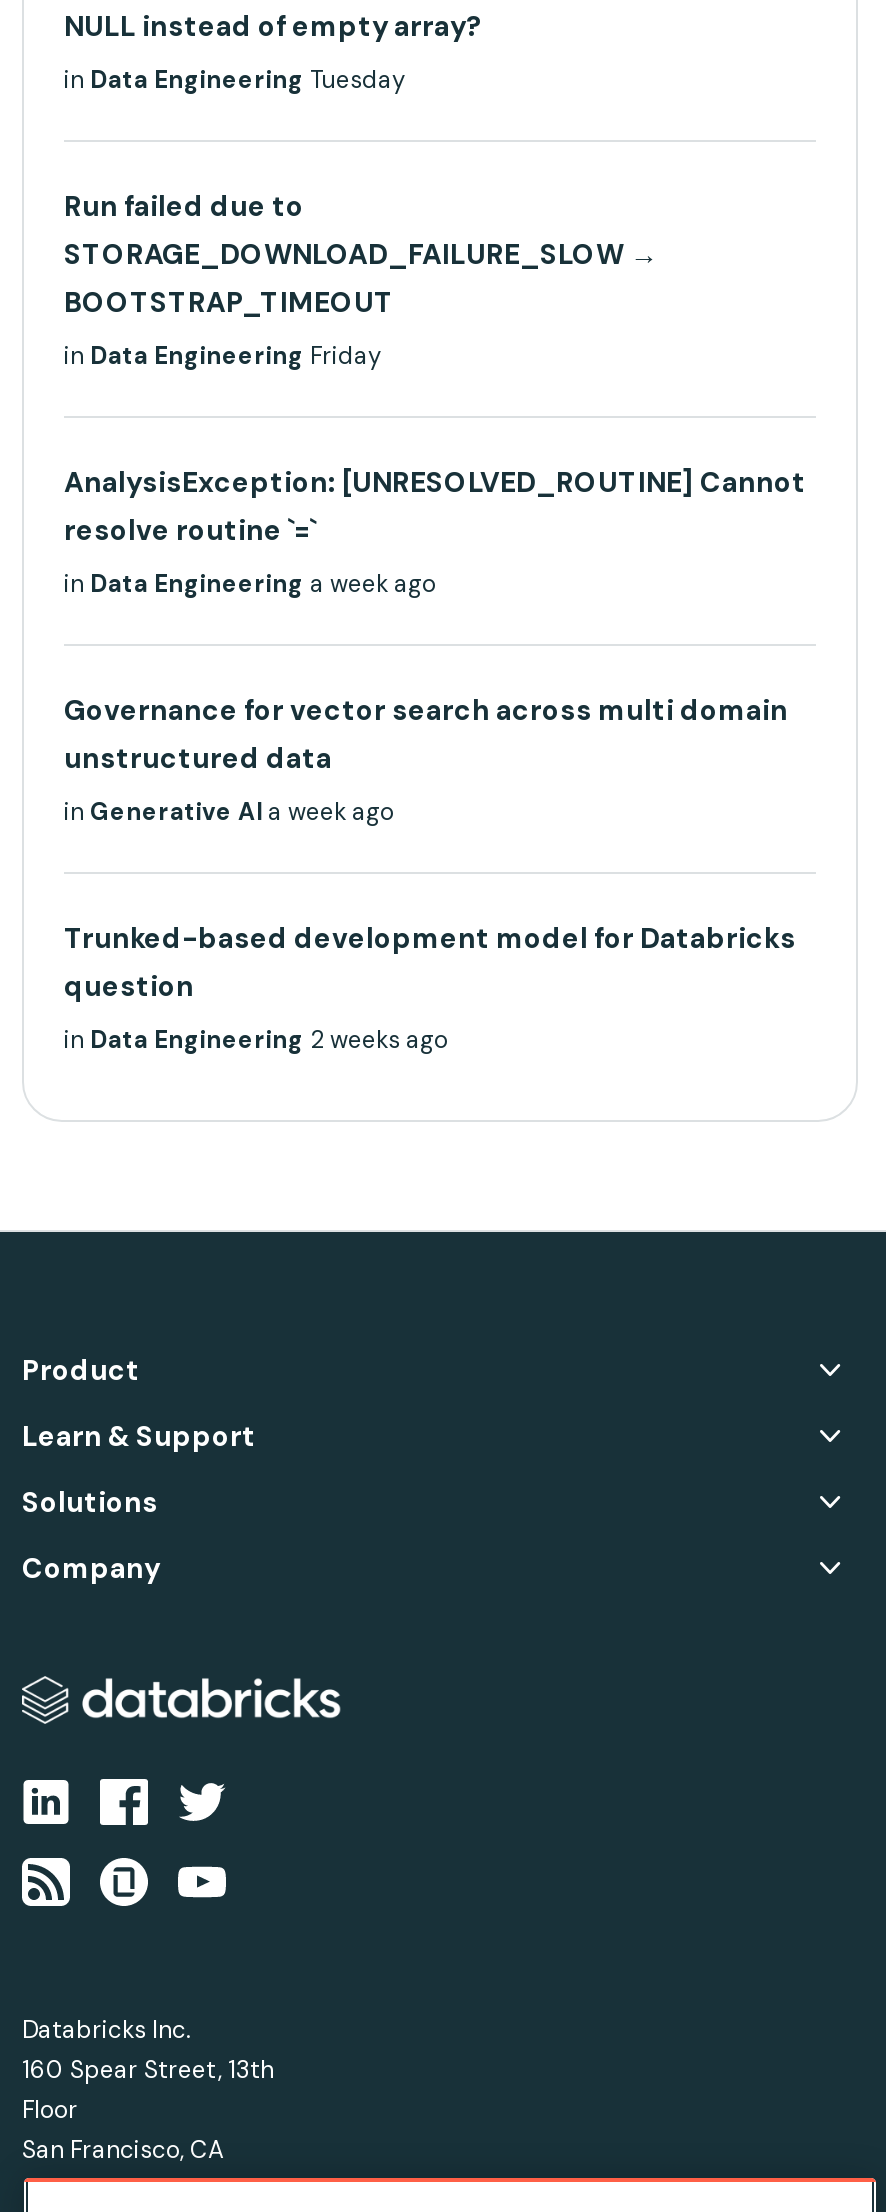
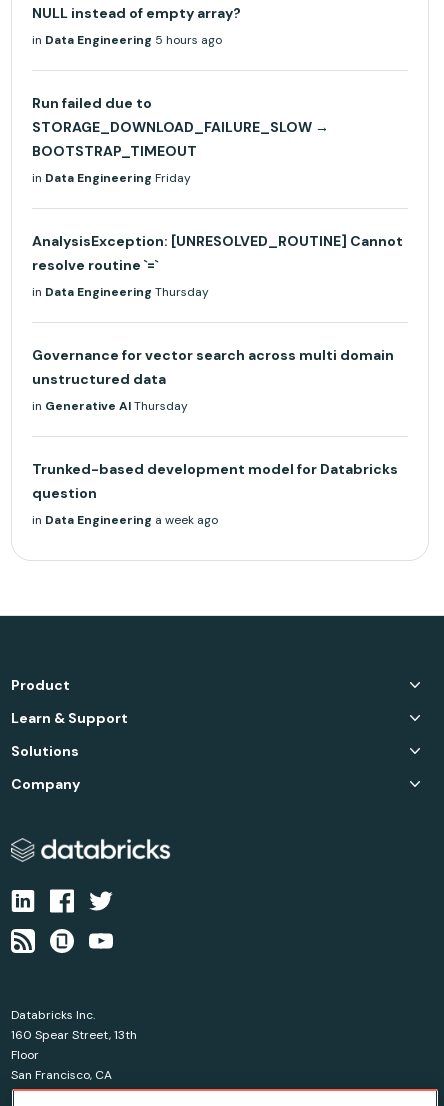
- in Data Engineering Tuesday
+ in Data Engineering 5 hours ago

+ in Data Engineering Thursday

moved down: in Data Engineering a week ago

- in Generative AI a week ago
+ in Generative AI Thursday

- in Data Engineering 2 weeks ago
